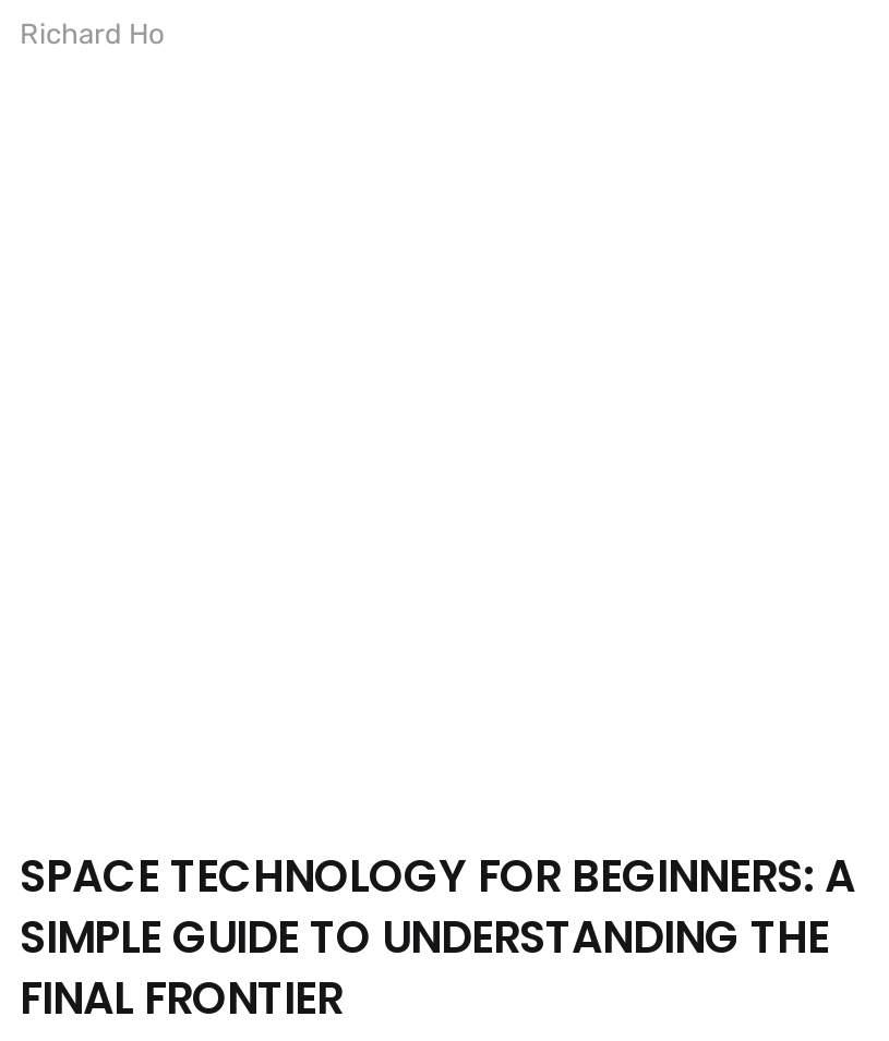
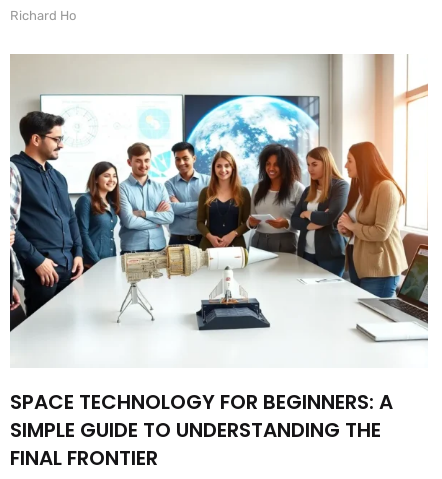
+ [image]
